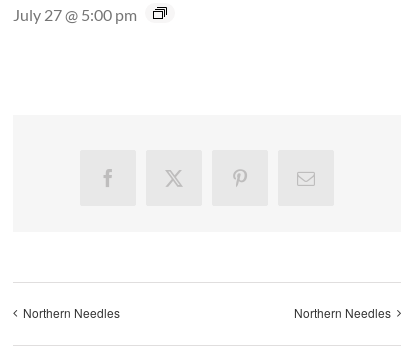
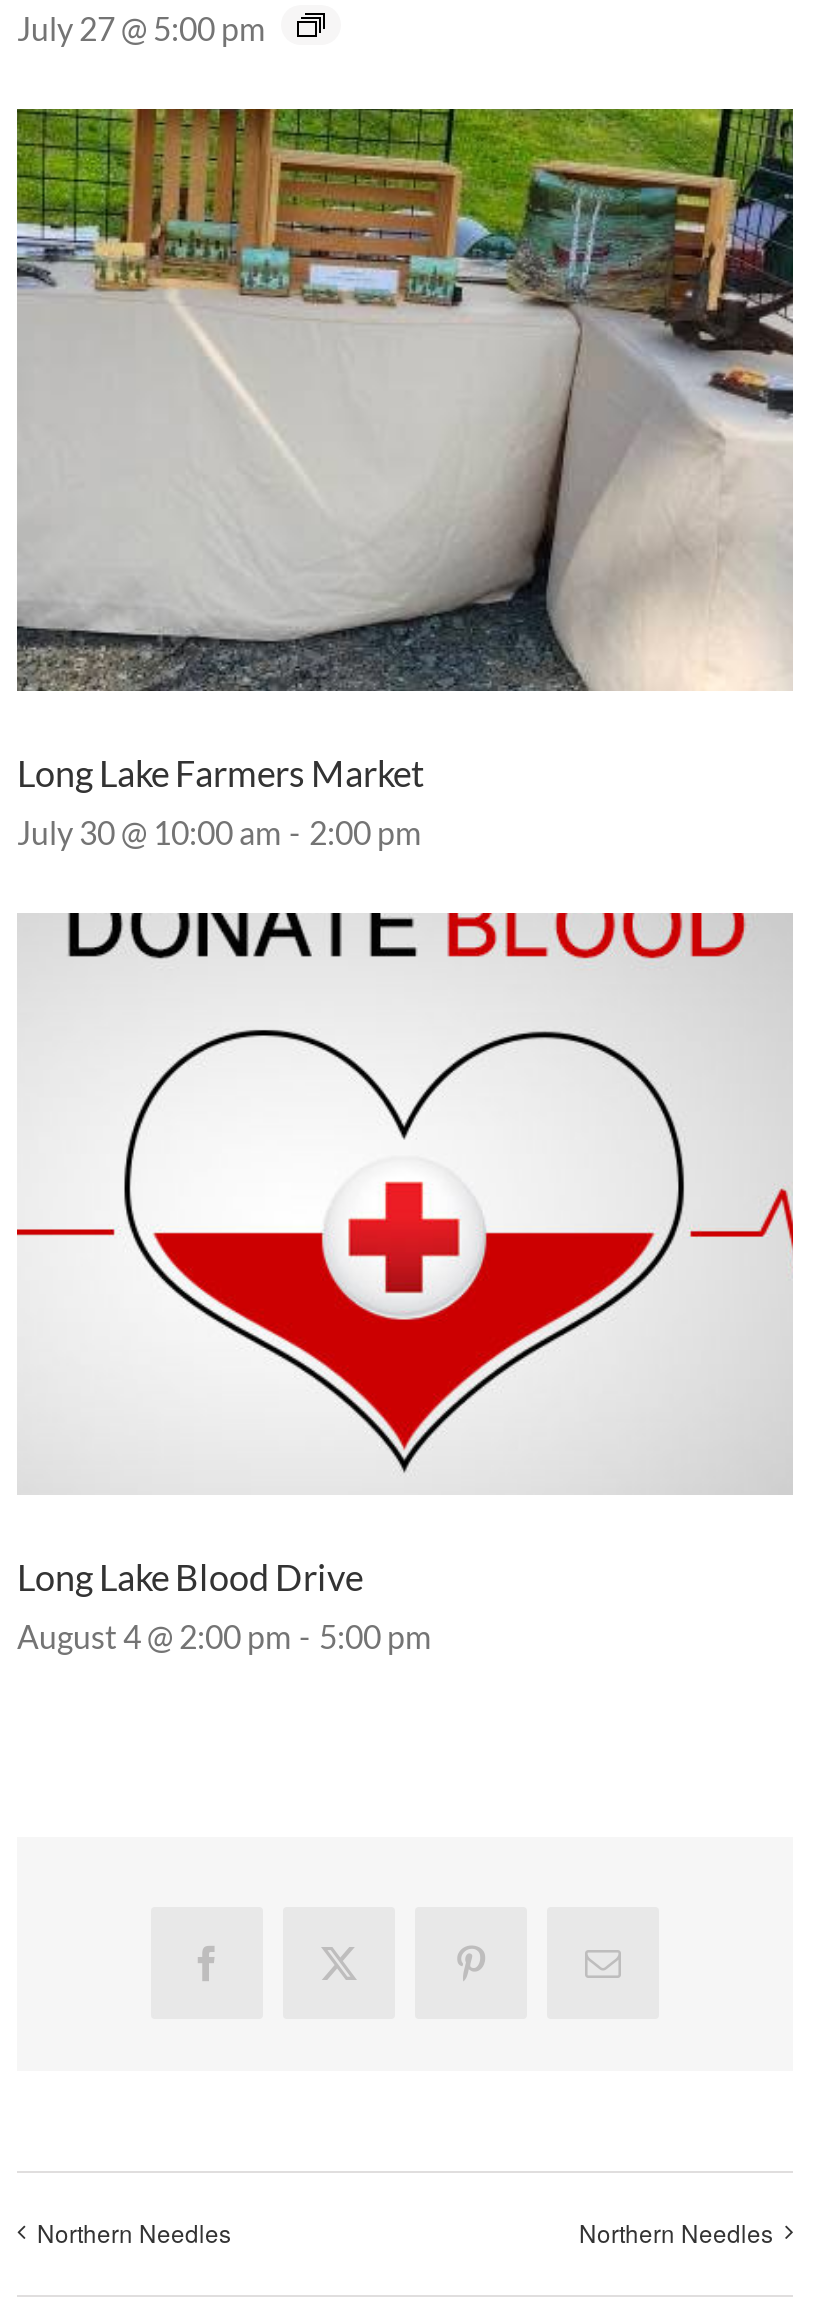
+ [image]
+ Long Lake Farmers Market
+ July 30 @ 10:00 am - 2:00 pm

+ [image]
+ Long Lake Blood Drive
+ August 4 @ 2:00 pm - 5:00 pm
